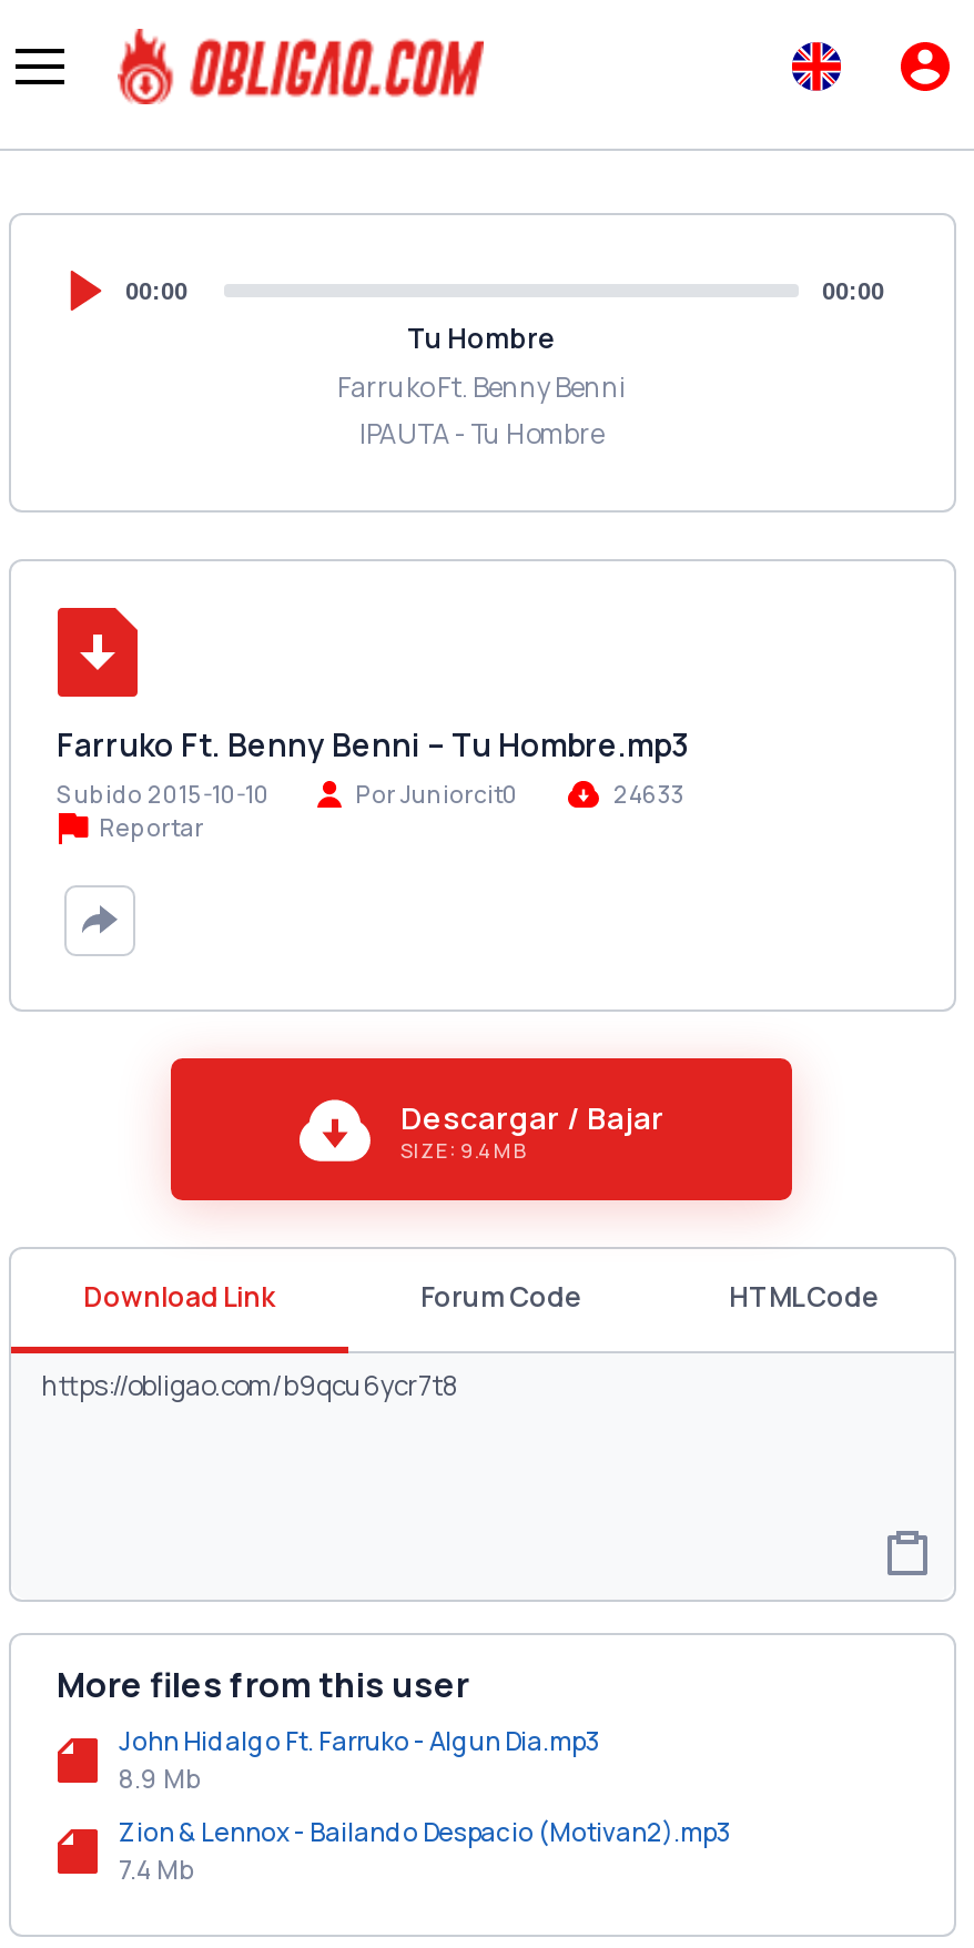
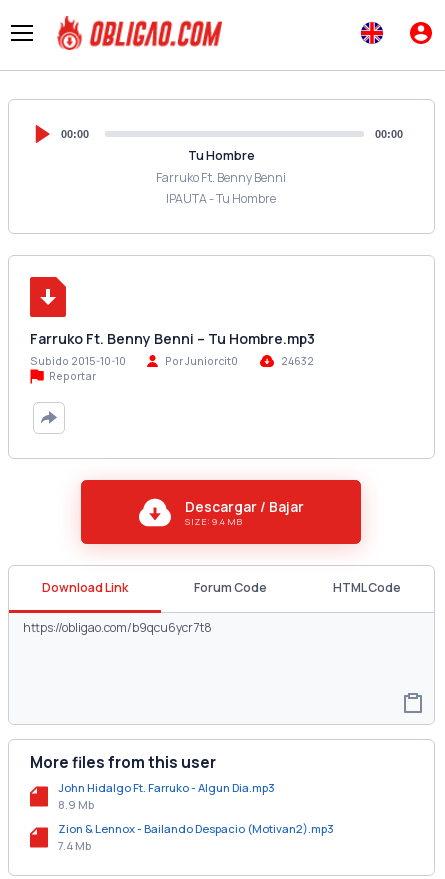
- 24633
+ 24632
